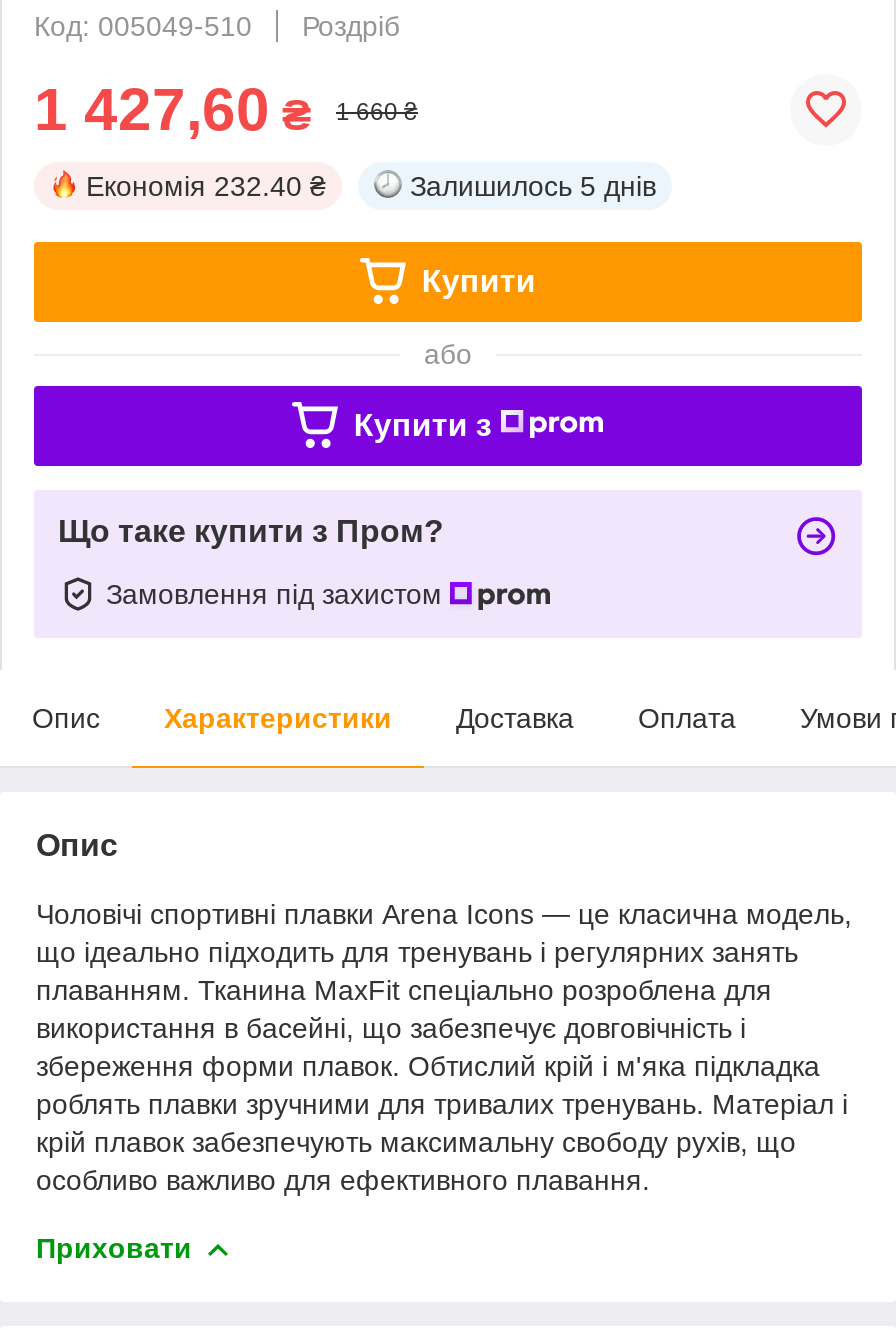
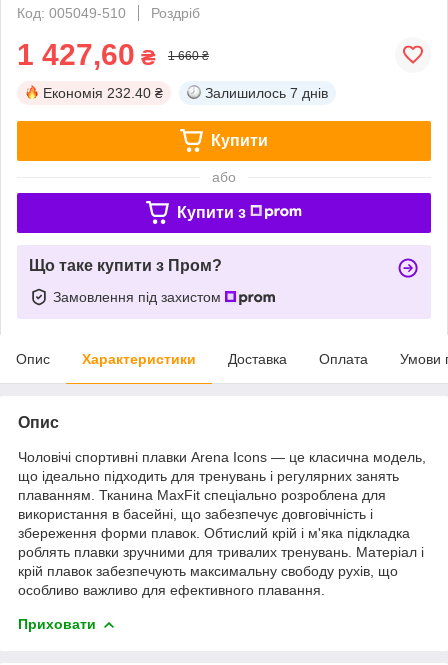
- Залишилось 5 днів
+ Залишилось 7 днів
